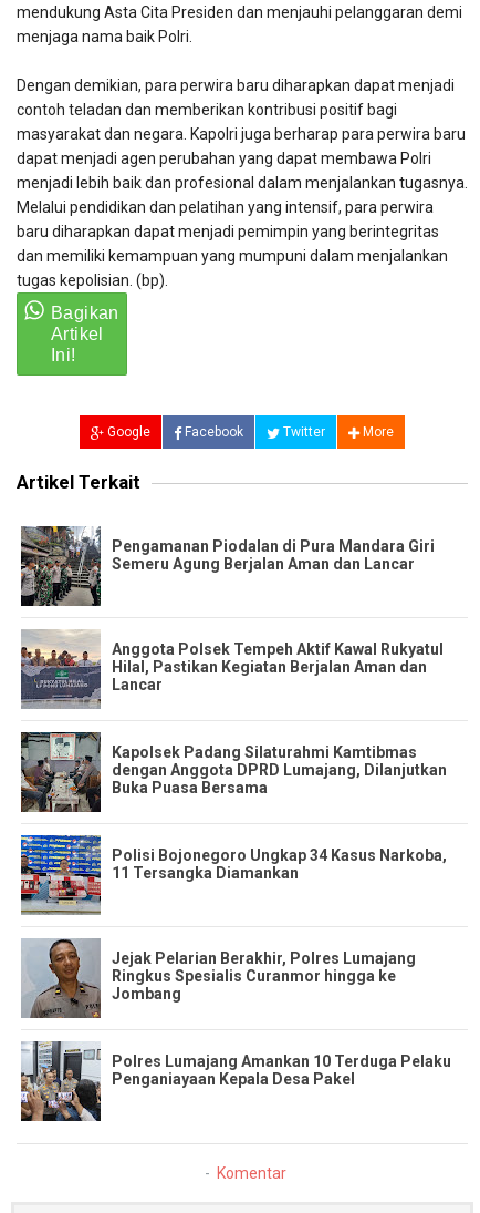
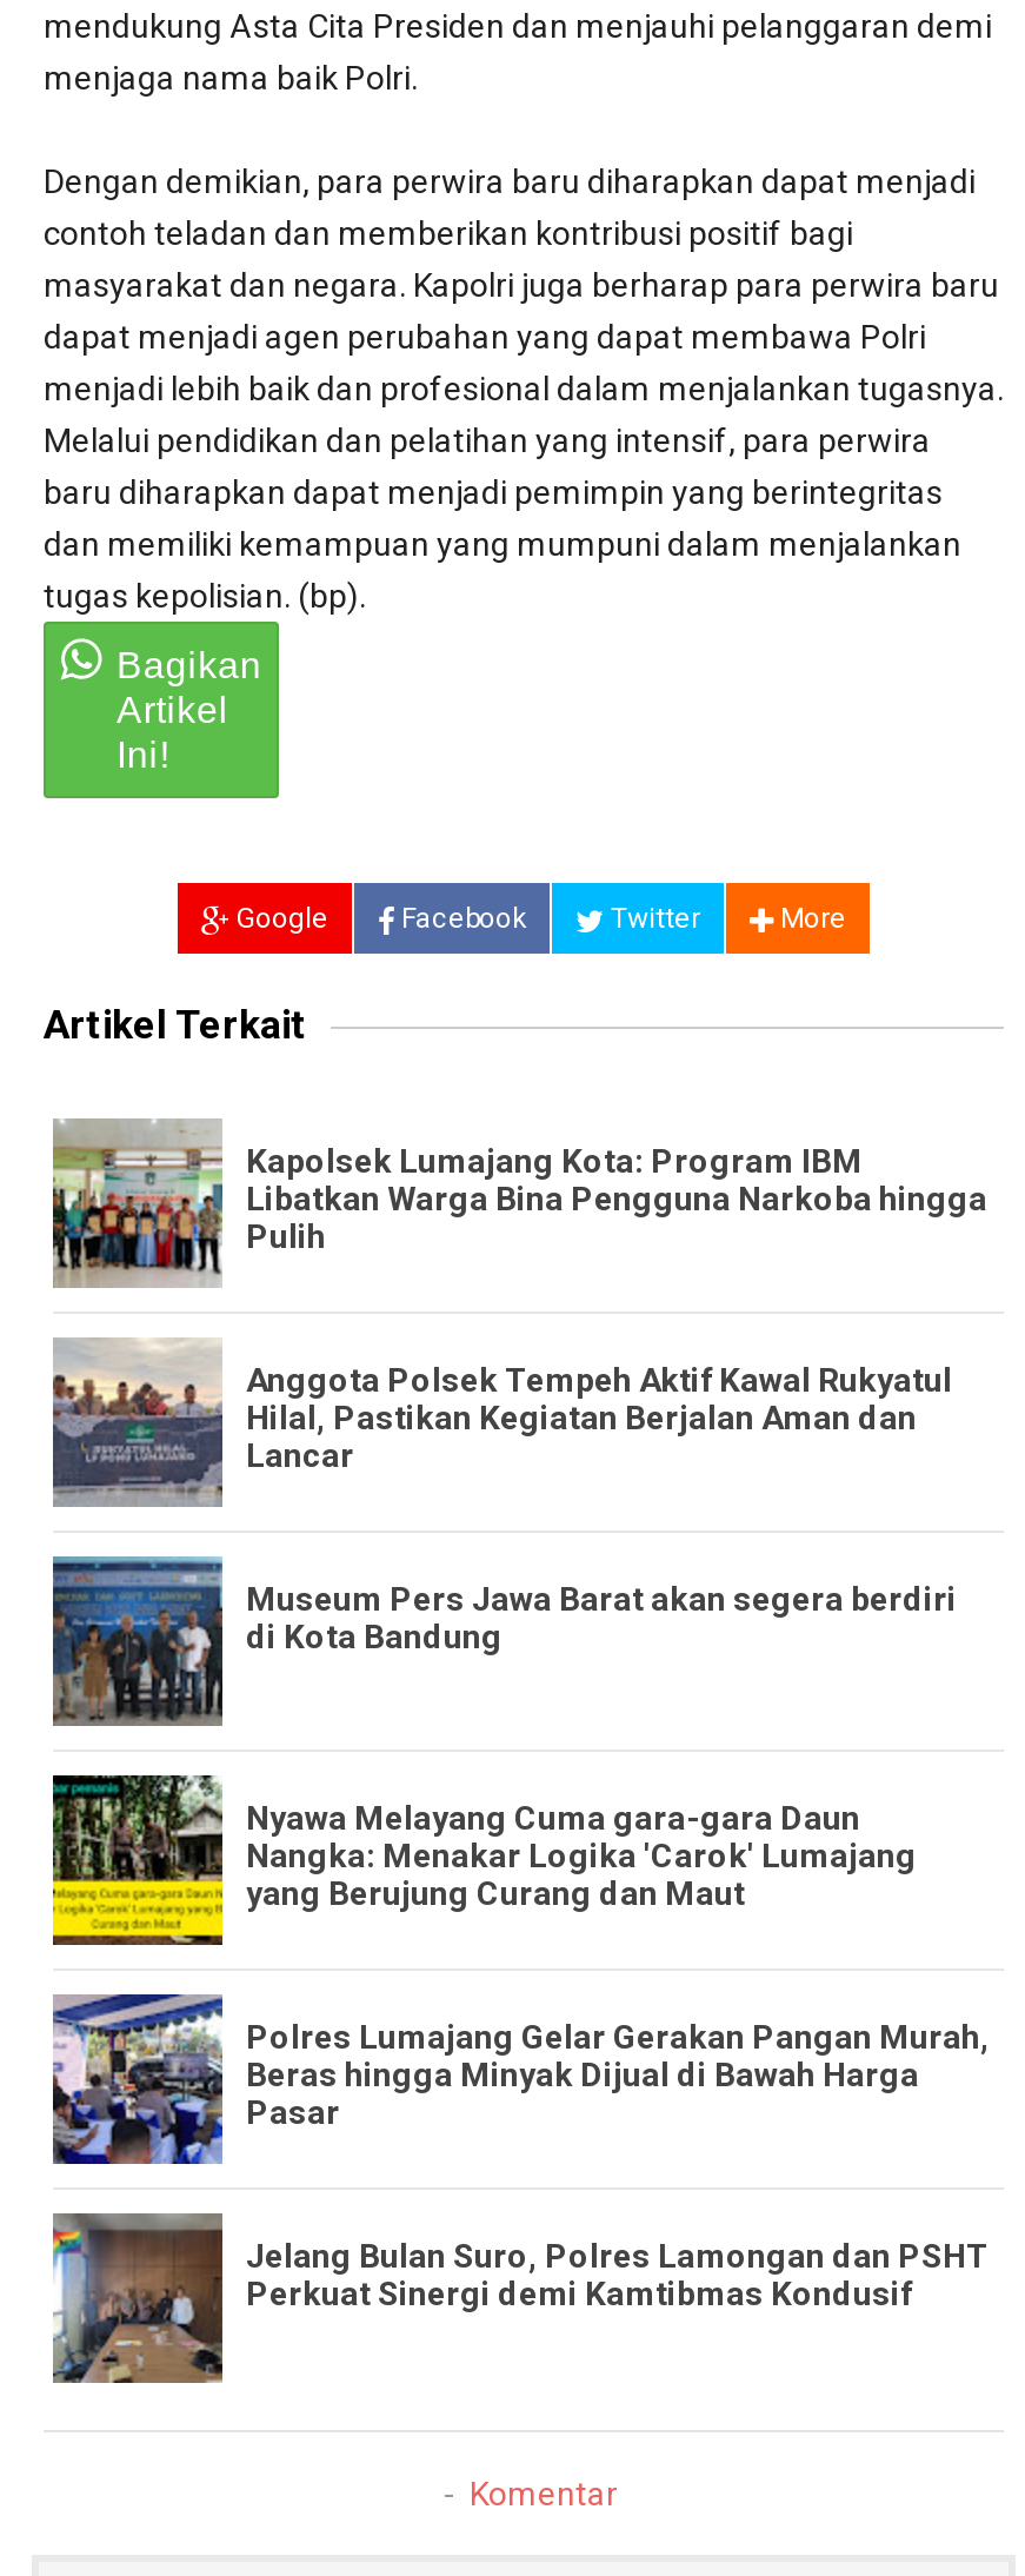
- [image]
- Pengamanan Piodalan di Pura Mandara Giri
- Semeru Agung Berjalan Aman dan Lancar
+ [image]
+ Kapolsek Lumajang Kota: Program IBM
+ Libatkan Warga Bina Pengguna Narkoba hingga
+ Pulih

- [image]
- Kapolsek Padang Silaturahmi Kamtibmas
- dengan Anggota DPRD Lumajang, Dilanjutkan
- Buka Puasa Bersama
+ [image]
+ Museum Pers Jawa Barat akan segera berdiri
+ di Kota Bandung

- [image]
- Polisi Bojonegoro Ungkap 34 Kasus Narkoba,
- 11 Tersangka Diamankan
+ [image]
+ Nyawa Melayang Cuma gara-gara Daun
+ Nangka: Menakar Logika 'Carok' Lumajang
+ yang Berujung Curang dan Maut

- [image]
- Jejak Pelarian Berakhir, Polres Lumajang
- Ringkus Spesialis Curanmor hingga ke
- Jombang
+ [image]
+ Polres Lumajang Gelar Gerakan Pangan Murah,
+ Beras hingga Minyak Dijual di Bawah Harga
+ Pasar

- [image]
- Polres Lumajang Amankan 10 Terduga Pelaku
- Penganiayaan Kepala Desa Pakel
+ [image]
+ Jelang Bulan Suro, Polres Lamongan dan PSHT
+ Perkuat Sinergi demi Kamtibmas Kondusif
